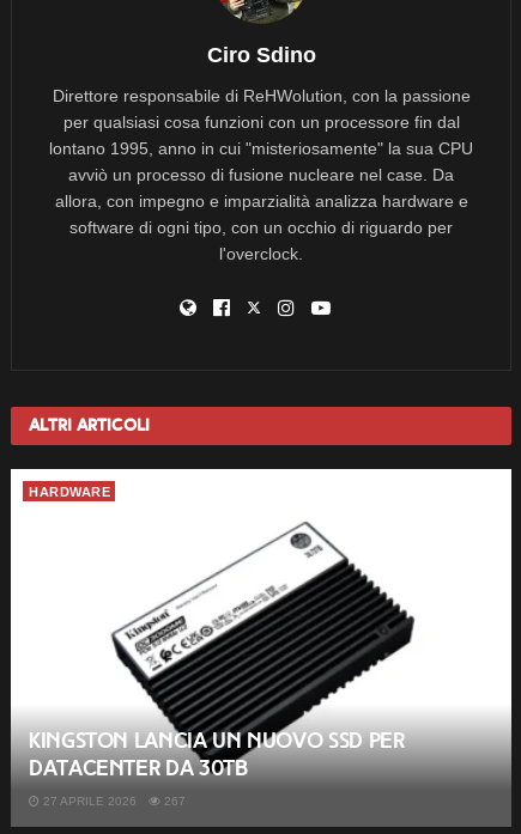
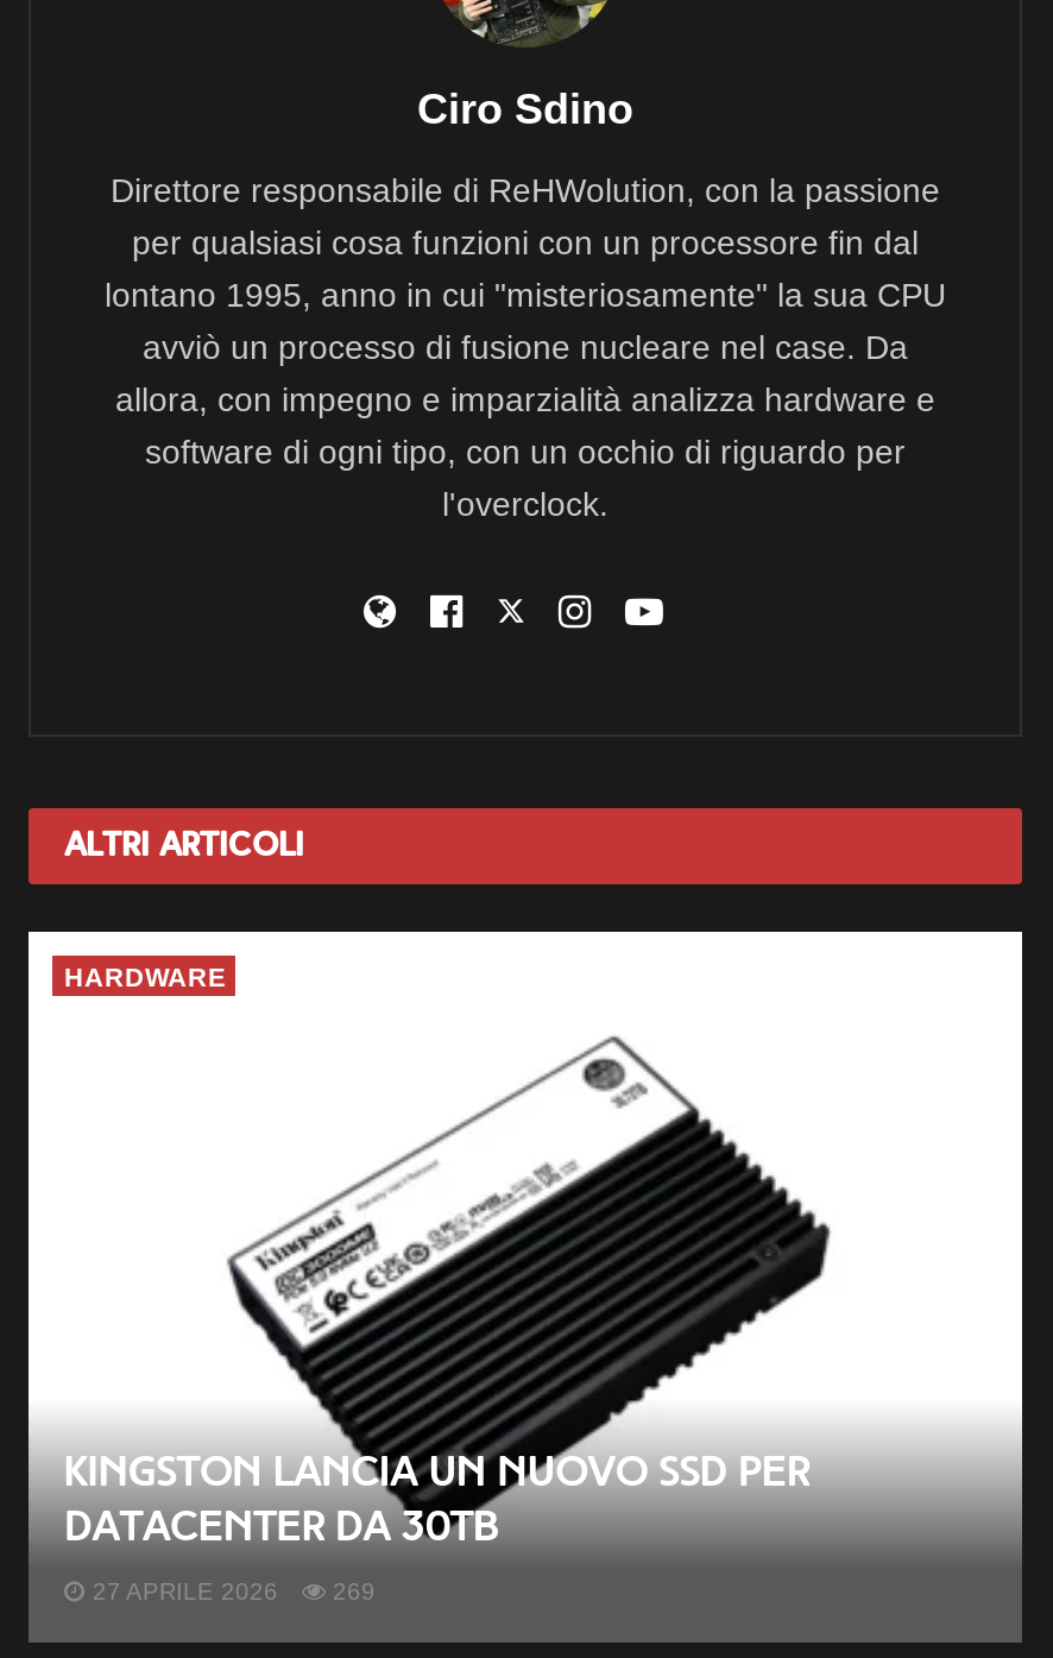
- 27 APRILE 2026 267
+ 27 APRILE 2026 269
